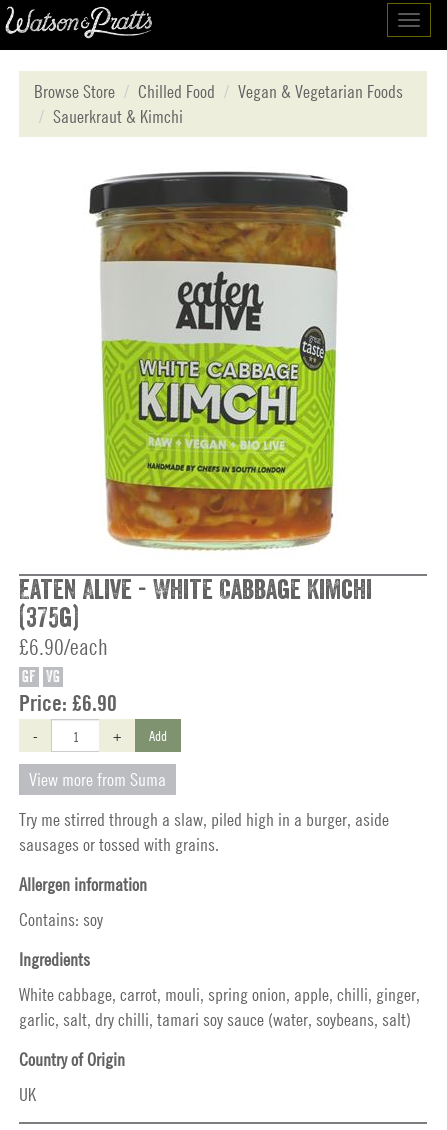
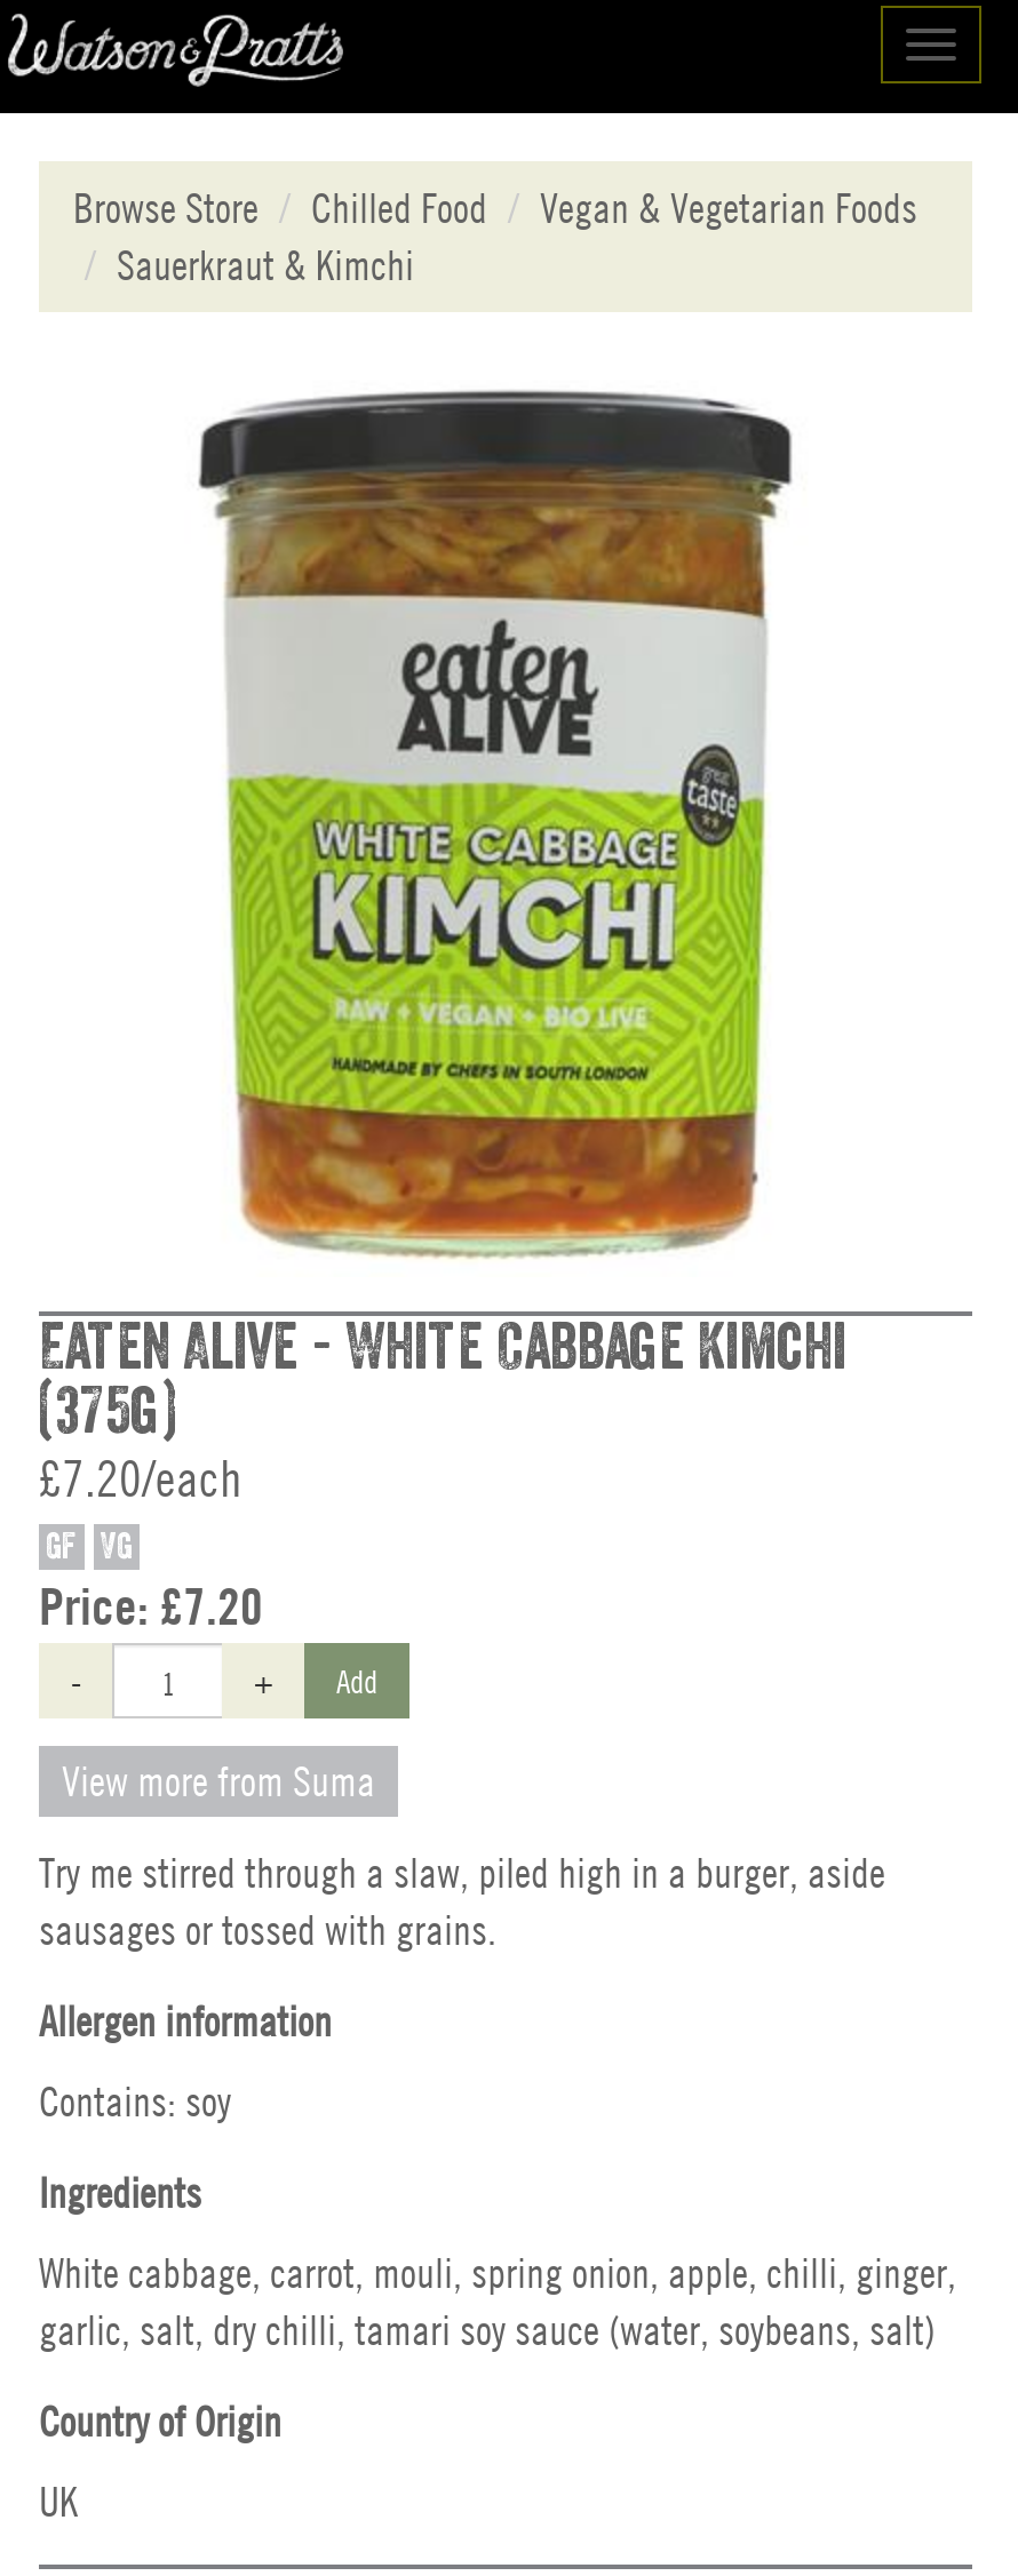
- £6.90/each
+ £7.20/each

- Price: £6.90
+ Price: £7.20
